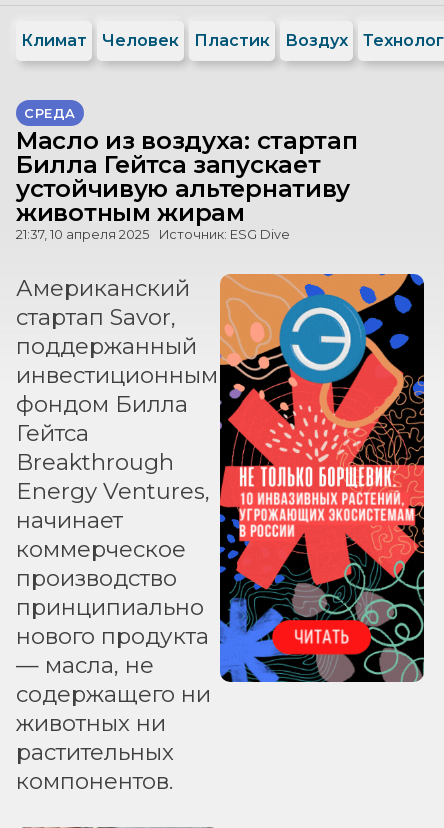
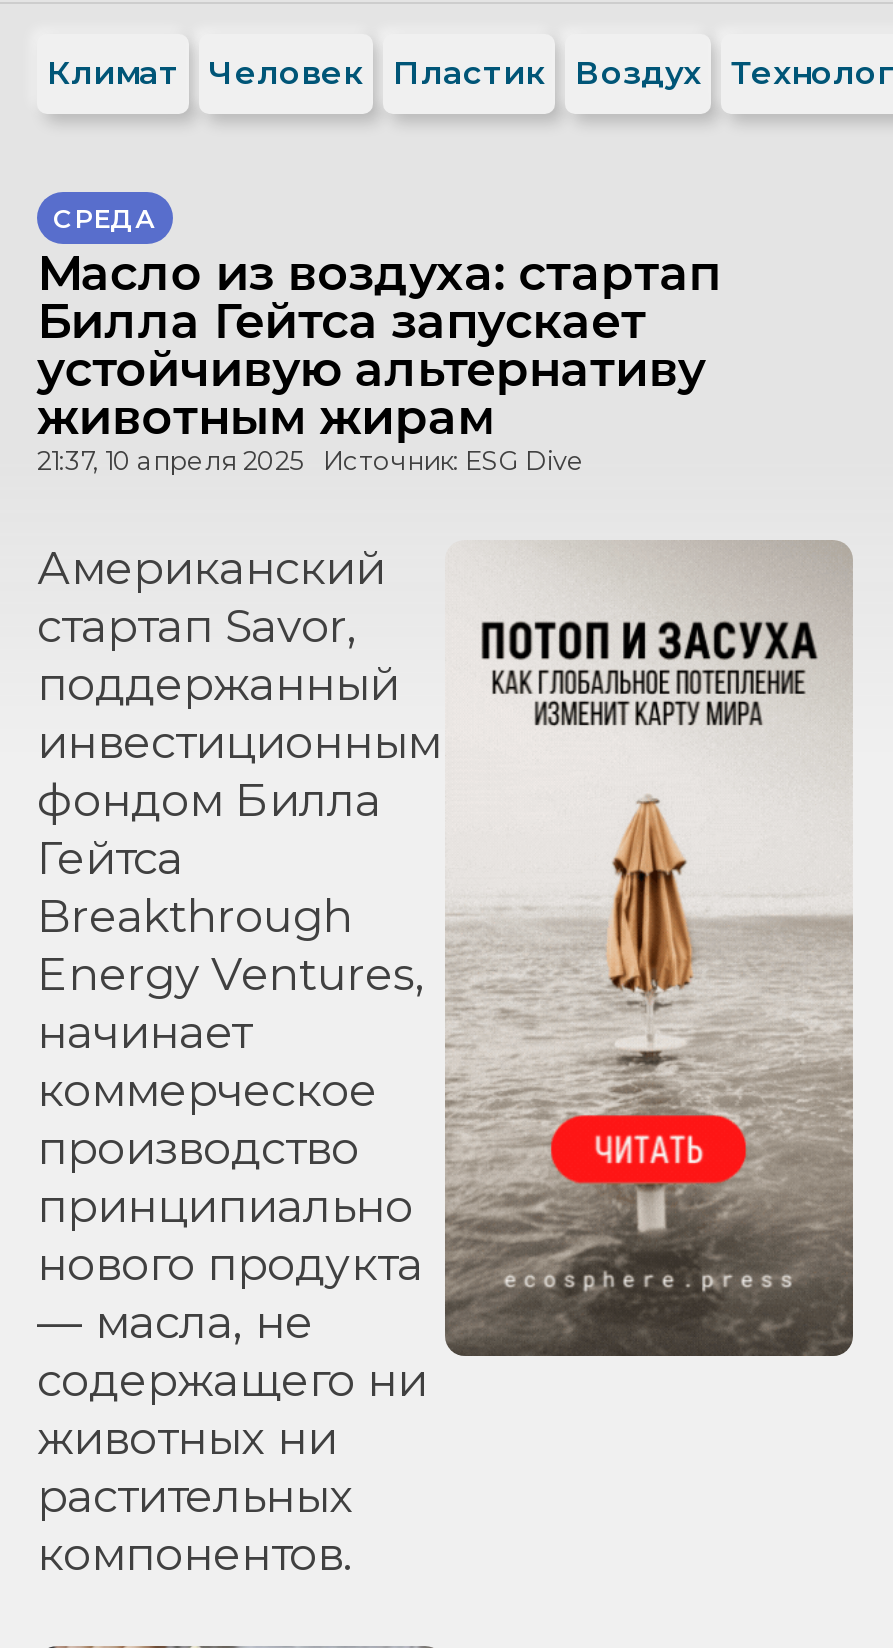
- [image]
+ [image]
